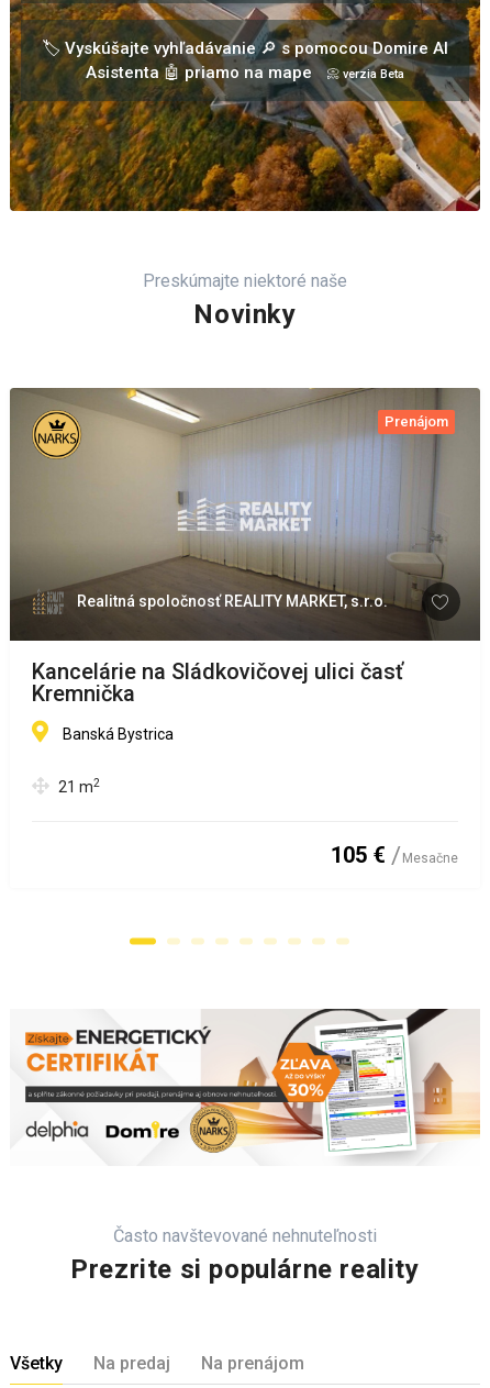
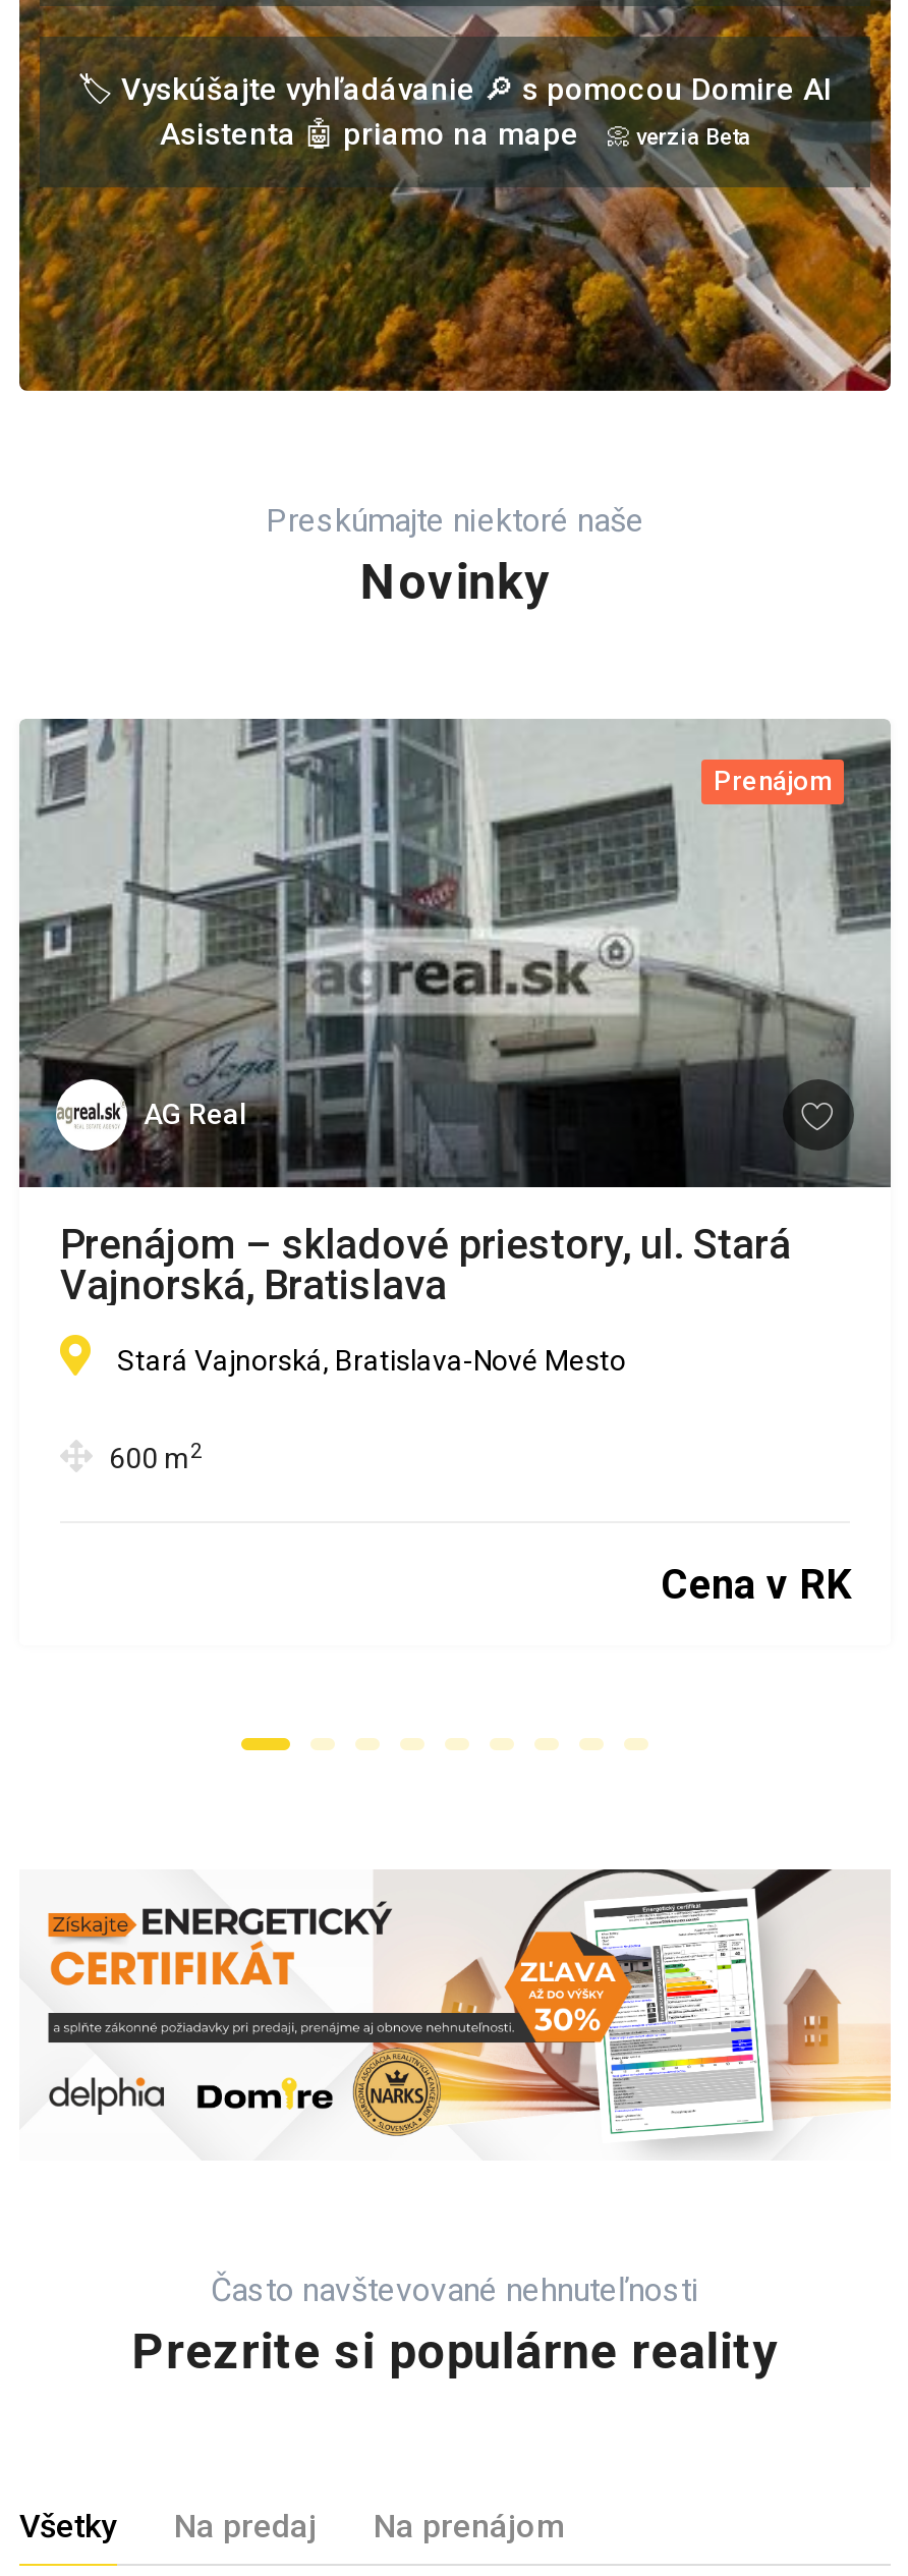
- [image]
- Realitná spoločnosť REALITY MARKET, s.r.o.
+ [image]
+ AG Real

- Kancelárie na Sládkovičovej ulici časť
- Kremnička
+ Prenájom – skladové priestory, ul. Stará
+ Vajnorská, Bratislava

- Banská Bystrica
+ Stará Vajnorská, Bratislava-Nové Mesto

- 21 m2
+ 600 m2

- 105 €
- Mesačne
+ Cena v RK
